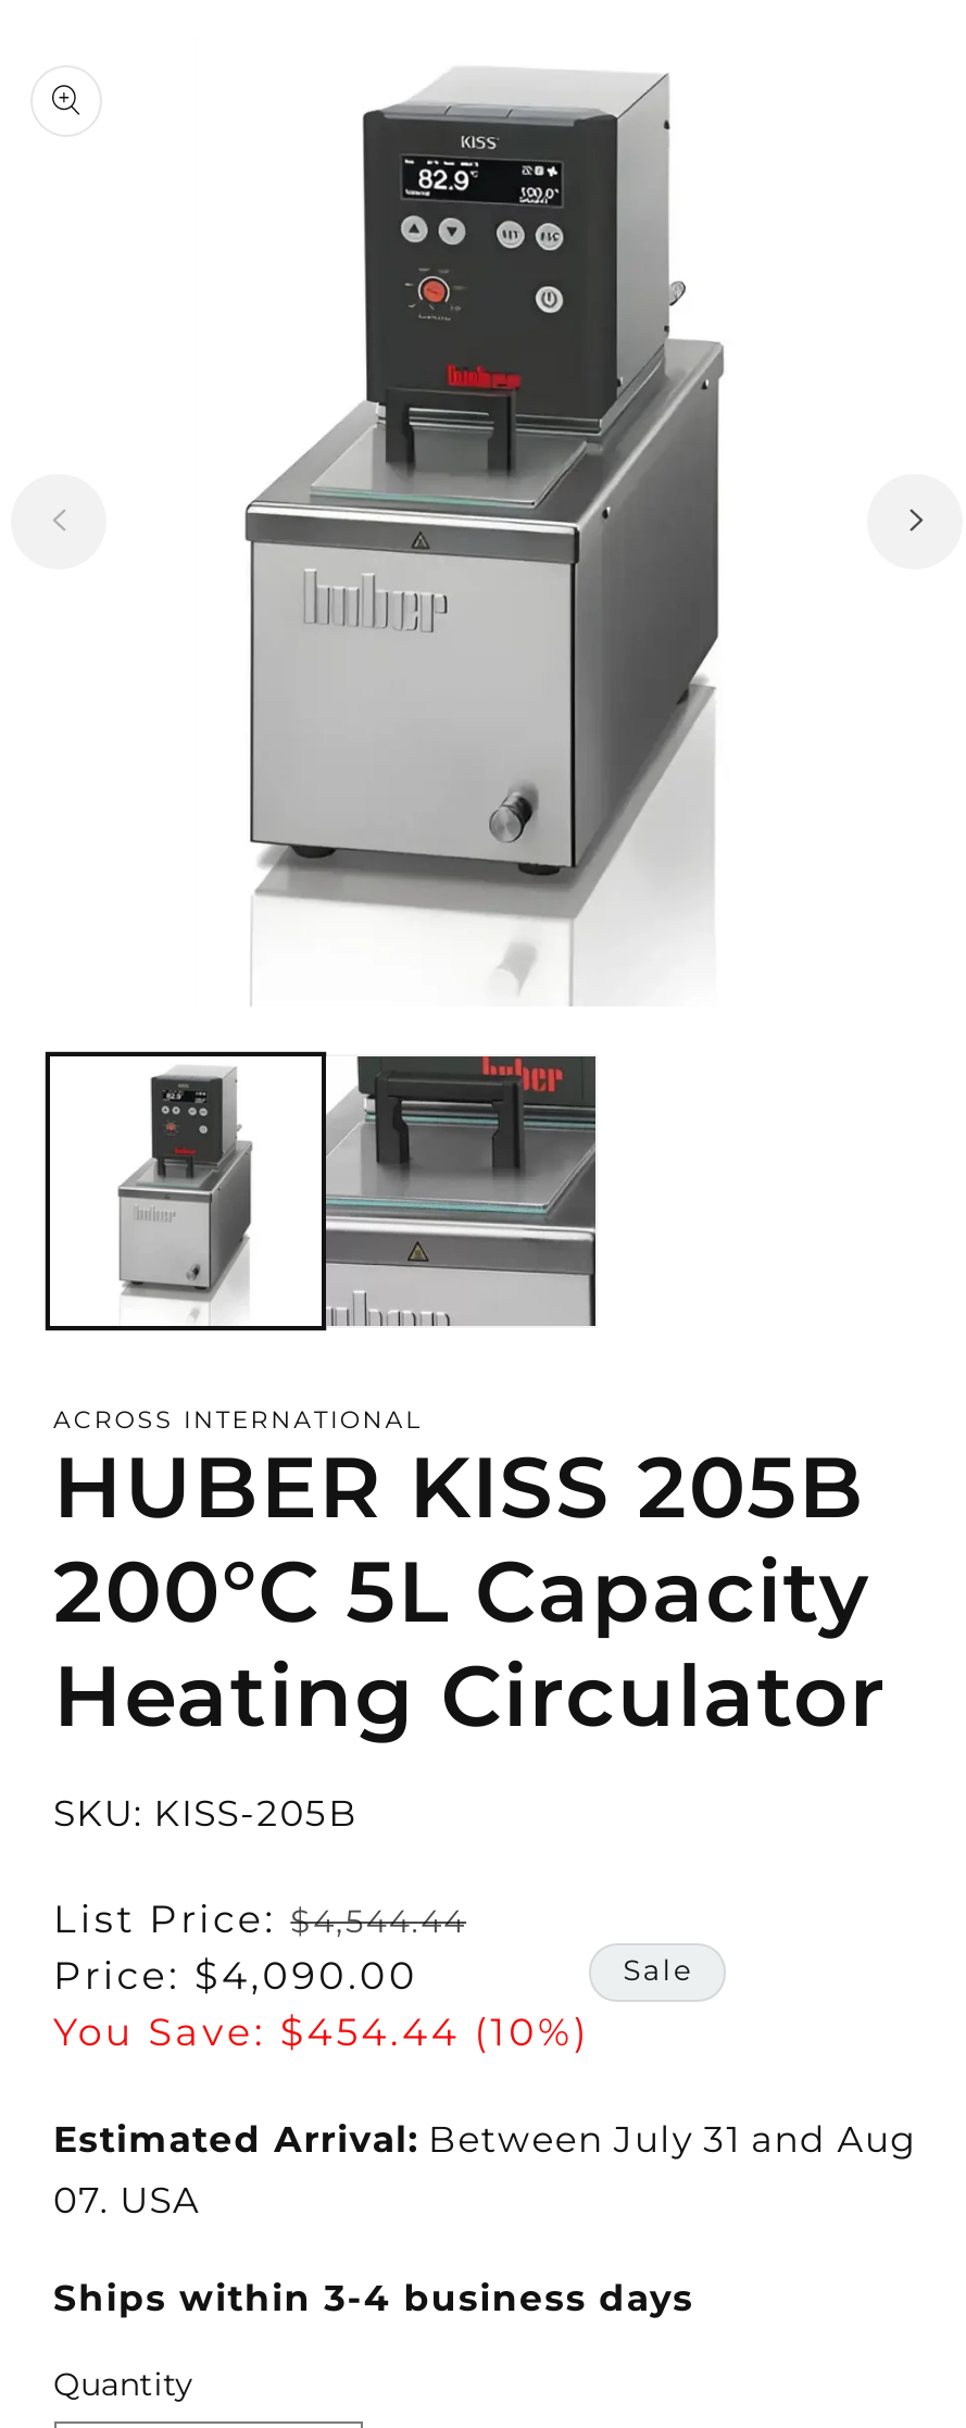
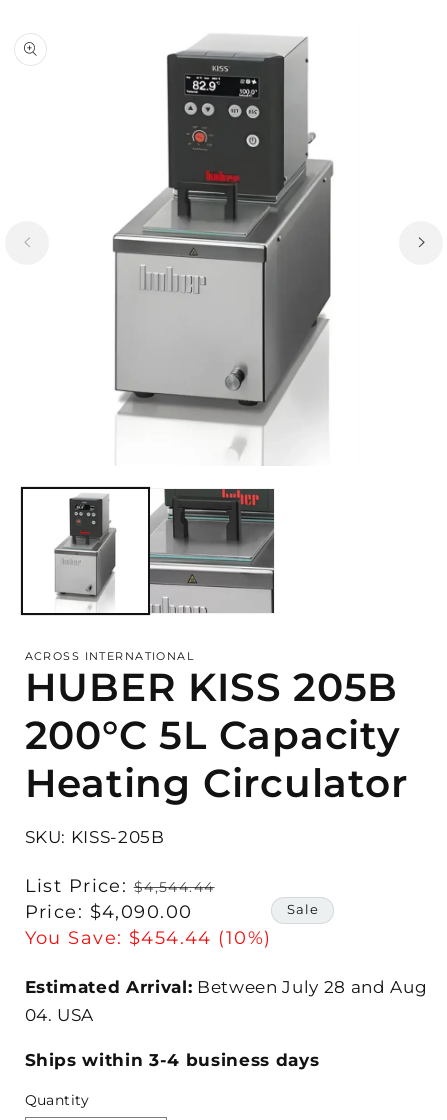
- Estimated Arrival: Between July 31 and Aug
+ Estimated Arrival: Between July 28 and Aug

- 07. USA
+ 04. USA
